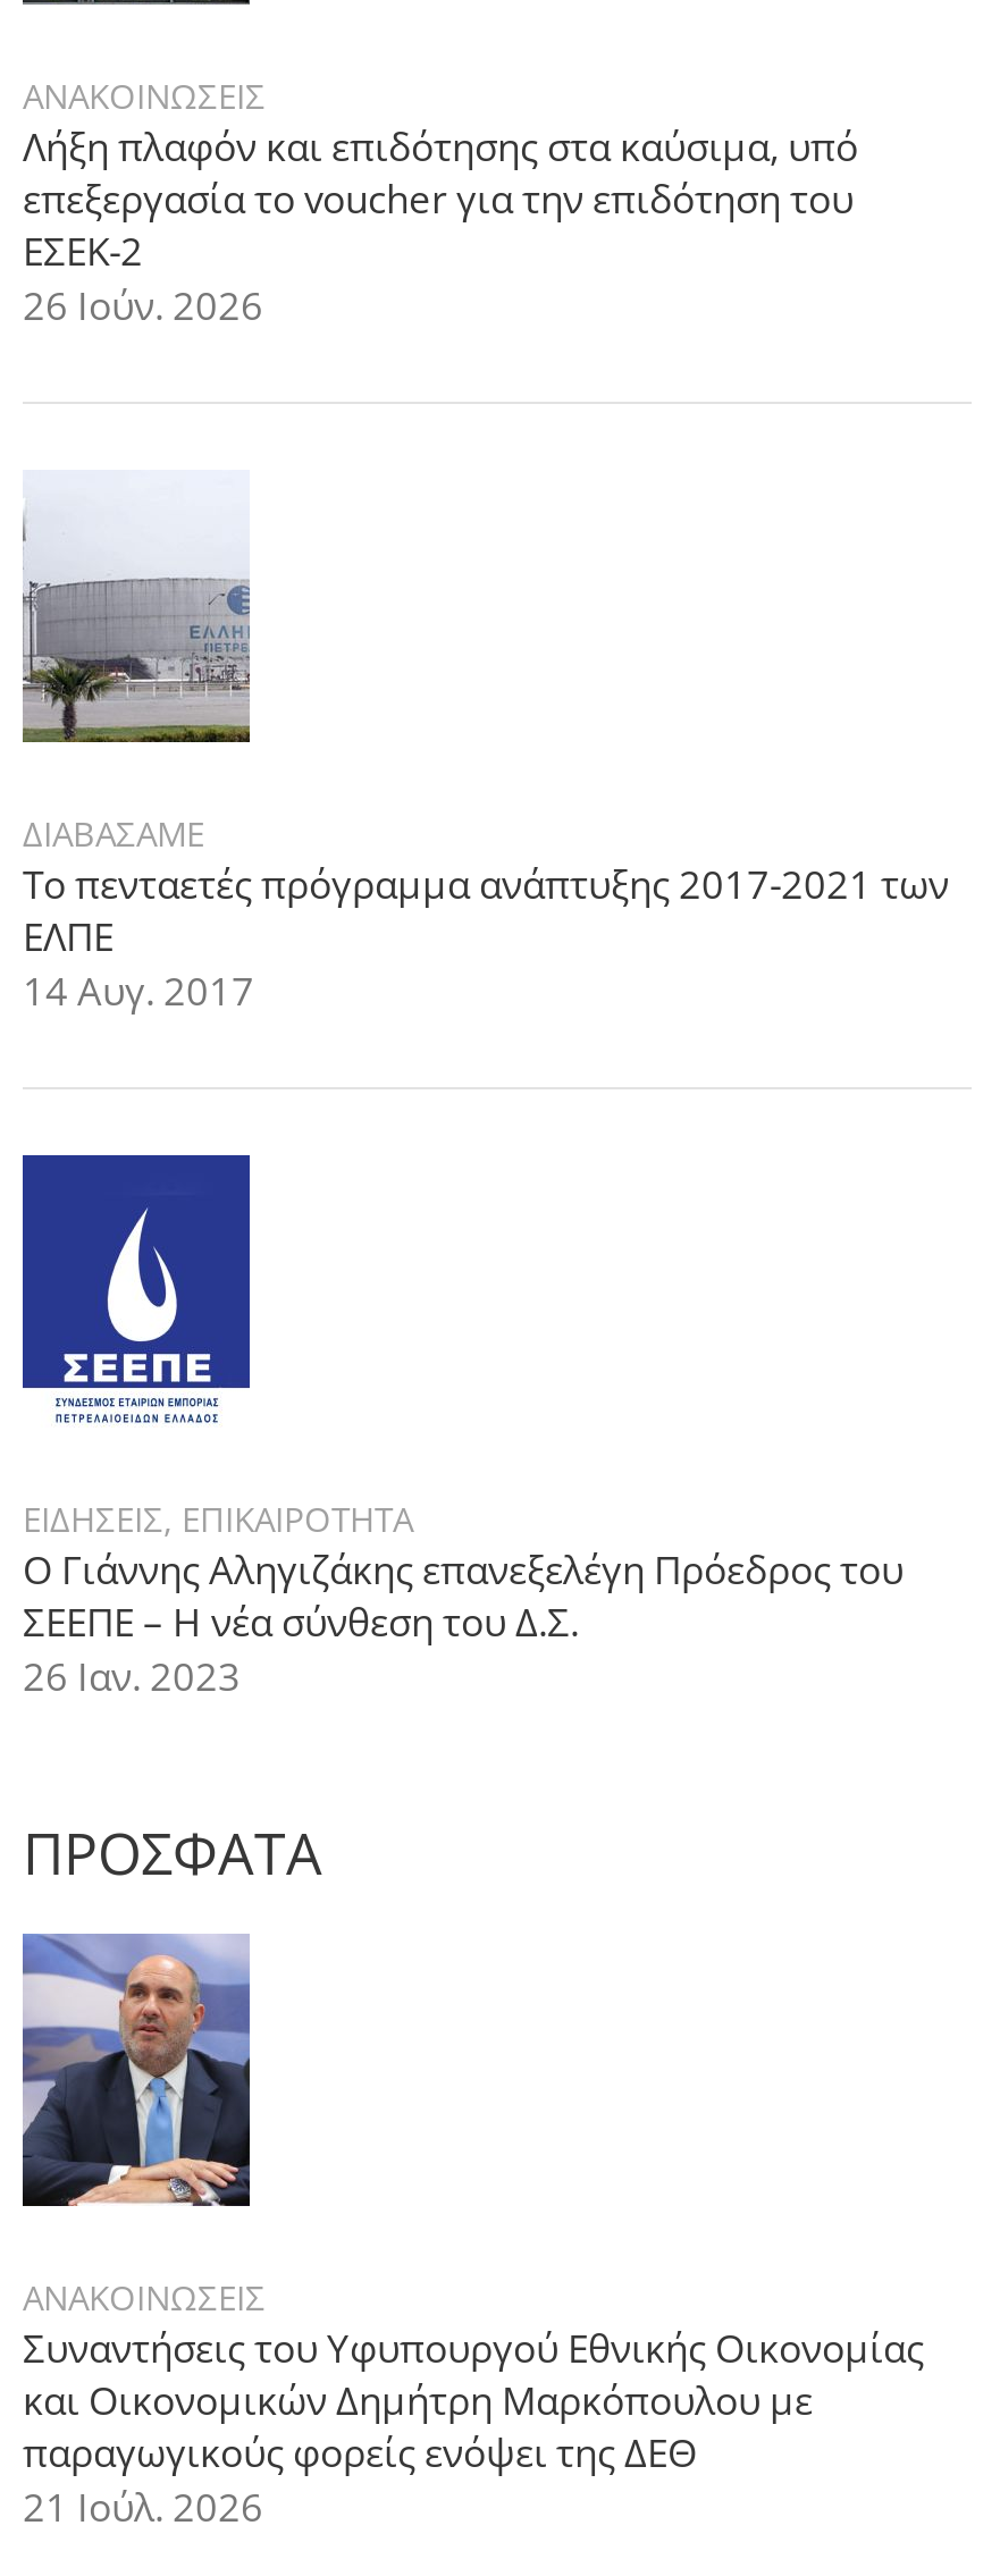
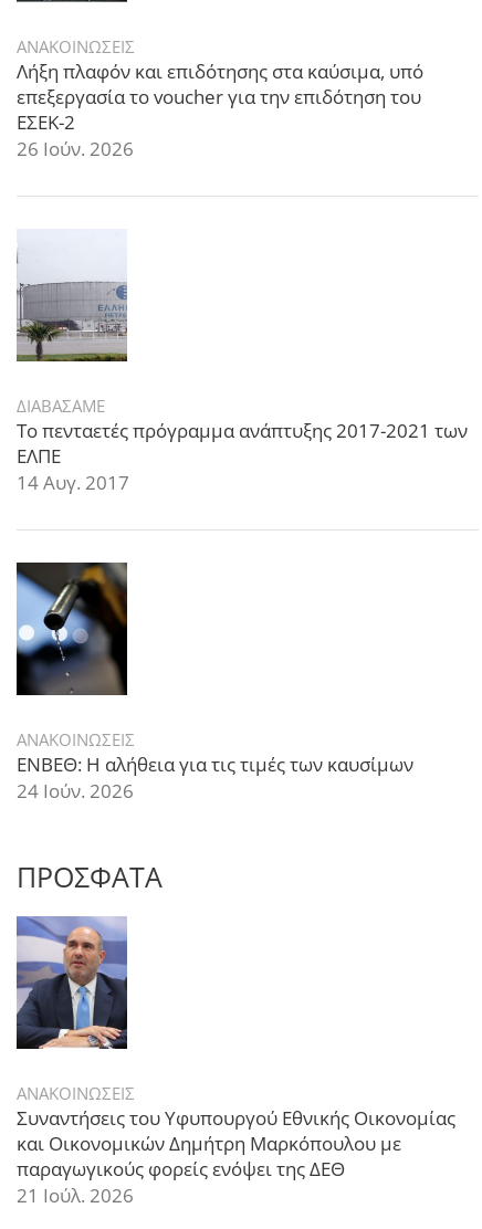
- [image]
- ΕΙΔΗΣΕΙΣ, ΕΠΙΚΑΙΡΟΤΗΤΑ
- Ο Γιάννης Αληγιζάκης επανεξελέγη Πρόεδρος του
- ΣΕΕΠΕ – Η νέα σύνθεση του Δ.Σ.
- 26 Ιαν. 2023
+ [image]
+ ΑΝΑΚΟΙΝΩΣΕΙΣ
+ ΕΝΒΕΘ: Η αλήθεια για τις τιμές των καυσίμων
+ 24 Ιούν. 2026
